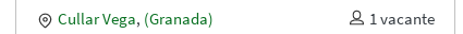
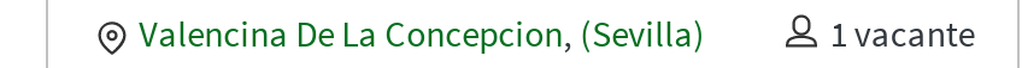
- Cullar Vega, (Granada)
+ Valencina De La Concepcion, (Sevilla)
